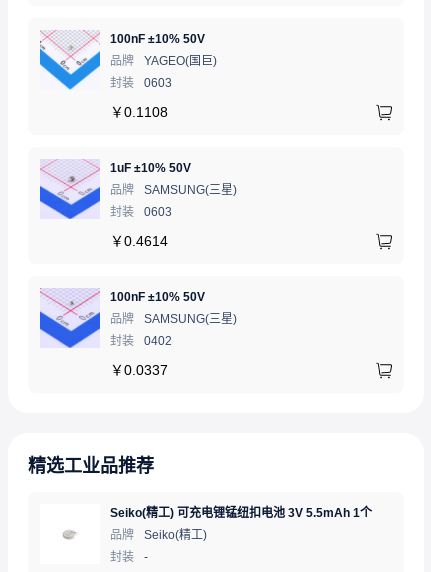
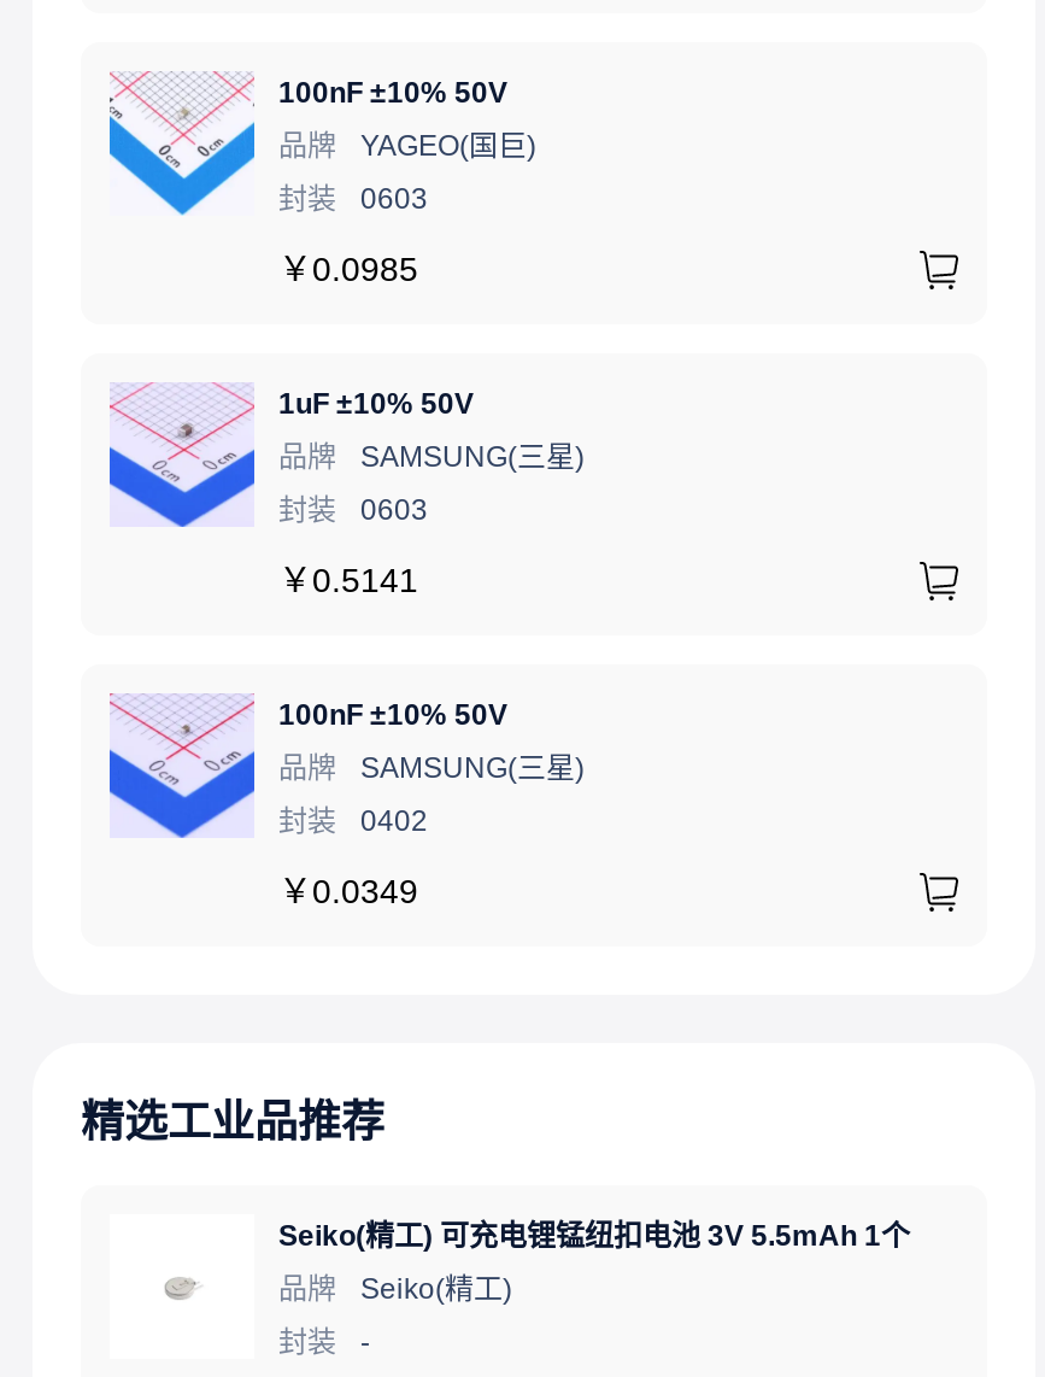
- ￥0.1108
+ ￥0.0985

- ￥0.4614
+ ￥0.5141

- ￥0.0337
+ ￥0.0349
